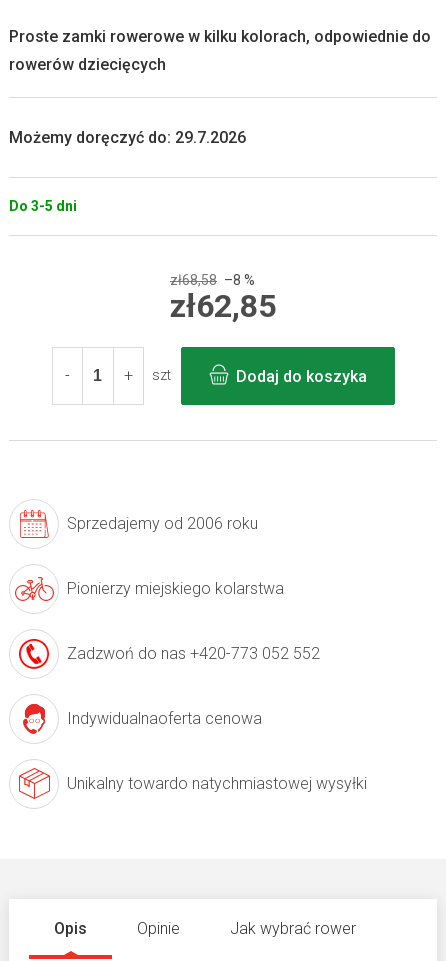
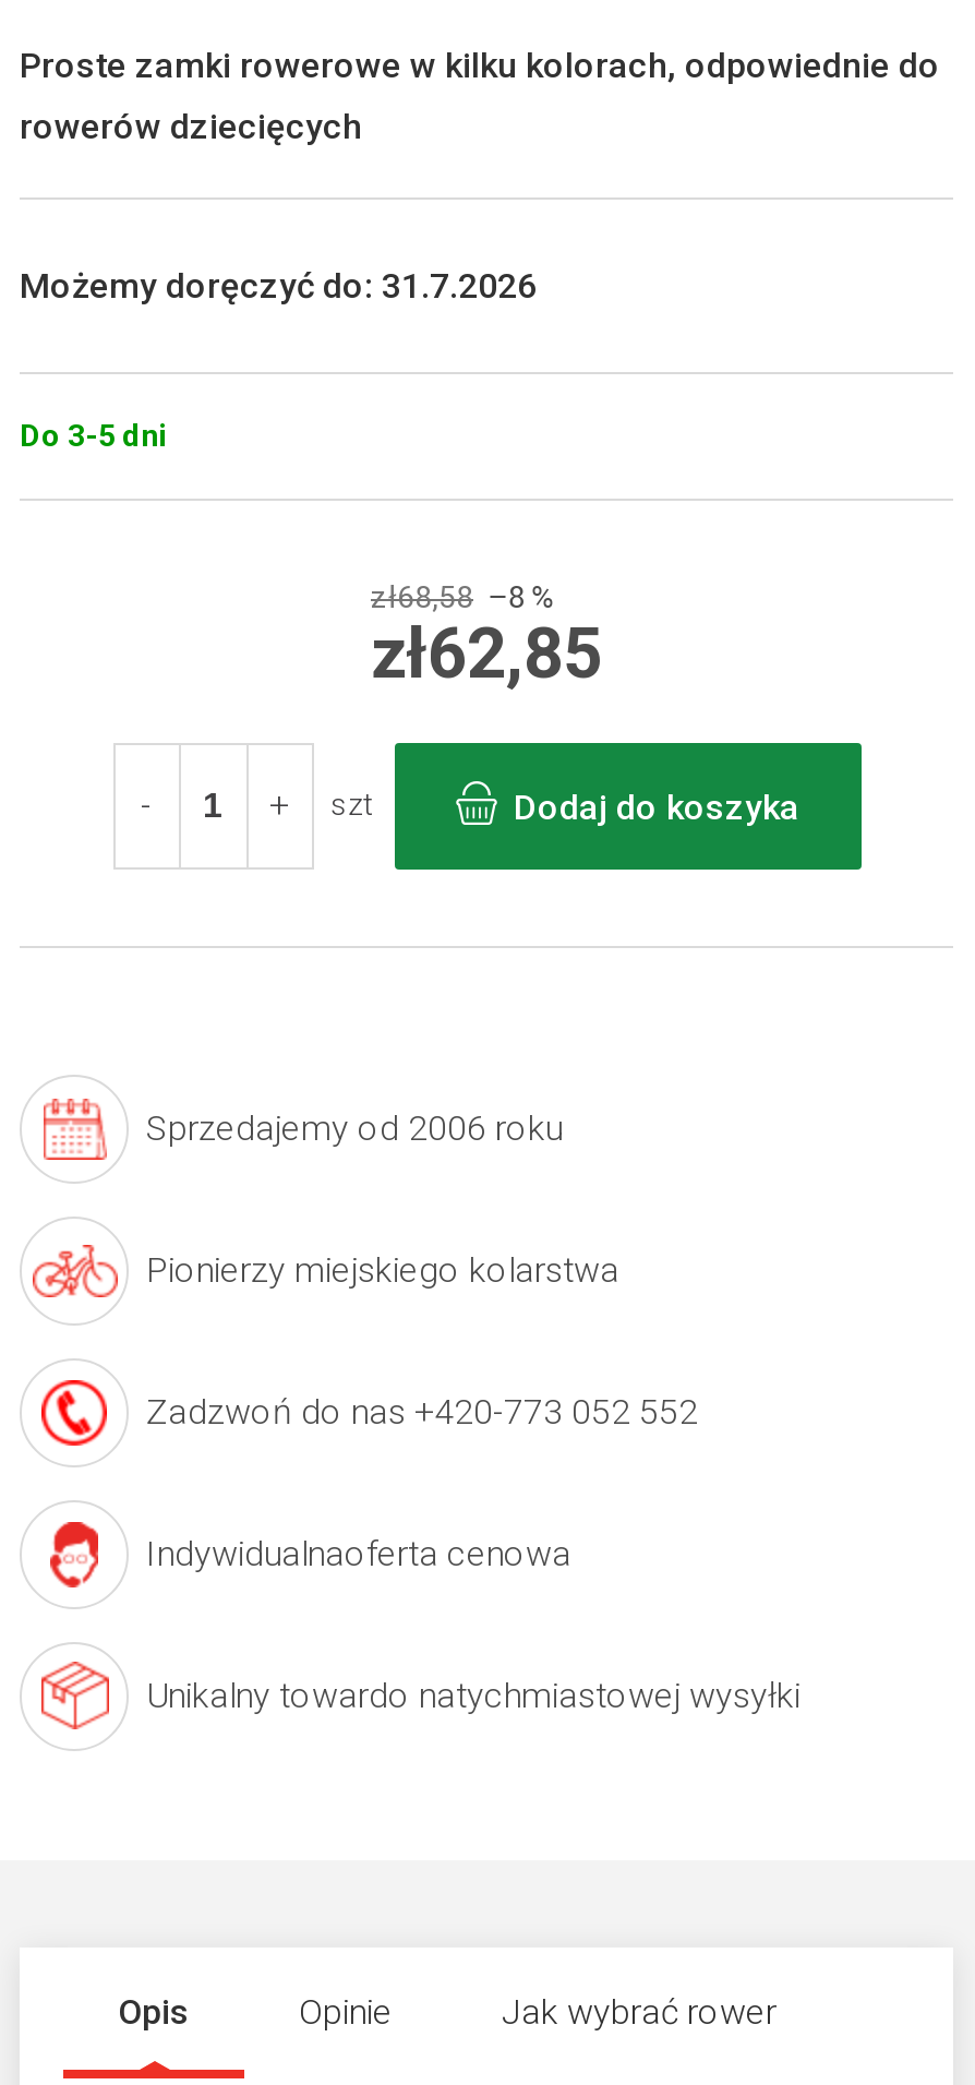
- Możemy doręczyć do: 29.7.2026
+ Możemy doręczyć do: 31.7.2026
